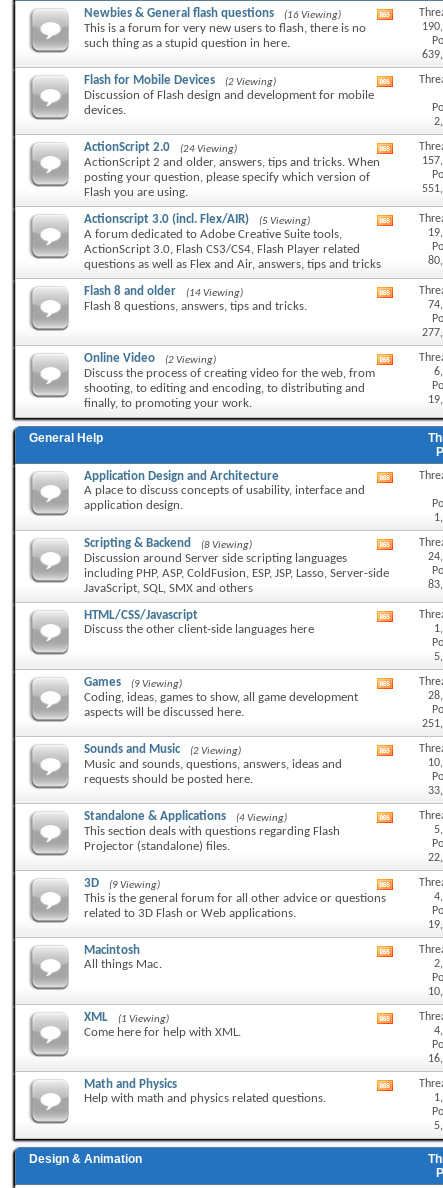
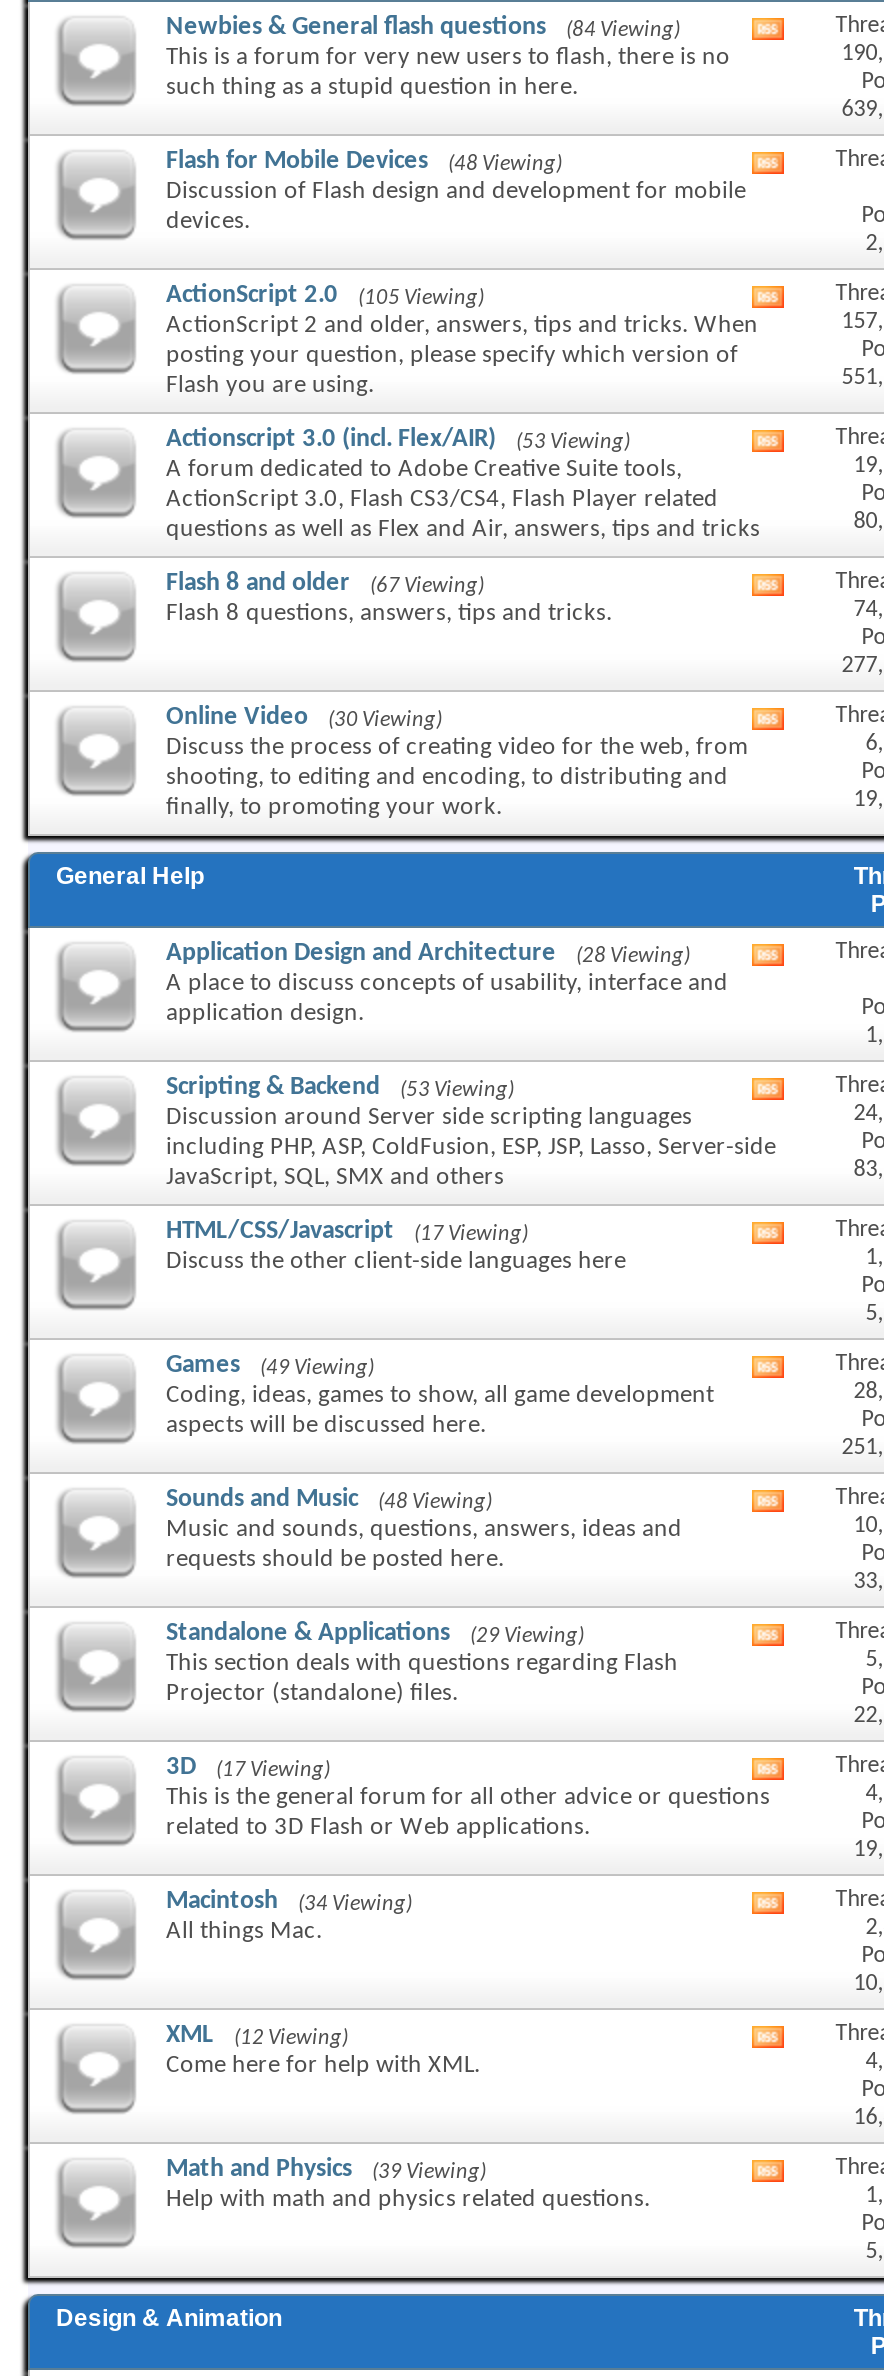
- Newbies & General flash questions (16 Viewing)
+ Newbies & General flash questions (84 Viewing)

- Flash for Mobile Devices (2 Viewing)
+ Flash for Mobile Devices (48 Viewing)

- ActionScript 2.0 (24 Viewing)
+ ActionScript 2.0 (105 Viewing)

- Actionscript 3.0 (incl. Flex/AIR) (5 Viewing)
+ Actionscript 3.0 (incl. Flex/AIR) (53 Viewing)

- Flash 8 and older (14 Viewing)
+ Flash 8 and older (67 Viewing)

- Online Video (2 Viewing)
+ Online Video (30 Viewing)

+ (28 Viewing)

- Scripting & Backend (8 Viewing)
+ Scripting & Backend (53 Viewing)

+ (17 Viewing)

- Games (9 Viewing)
+ Games (49 Viewing)

- Sounds and Music (2 Viewing)
+ Sounds and Music (48 Viewing)

- Standalone & Applications (4 Viewing)
+ Standalone & Applications (29 Viewing)

- 3D (9 Viewing)
+ 3D (17 Viewing)

+ (34 Viewing)

- XML (1 Viewing)
+ XML (12 Viewing)

+ (39 Viewing)
